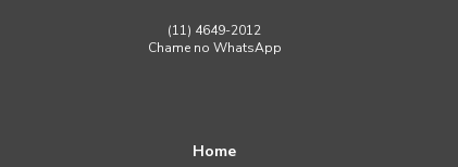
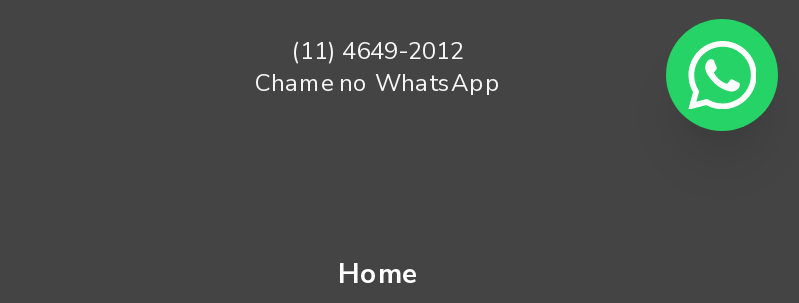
+ [image]
